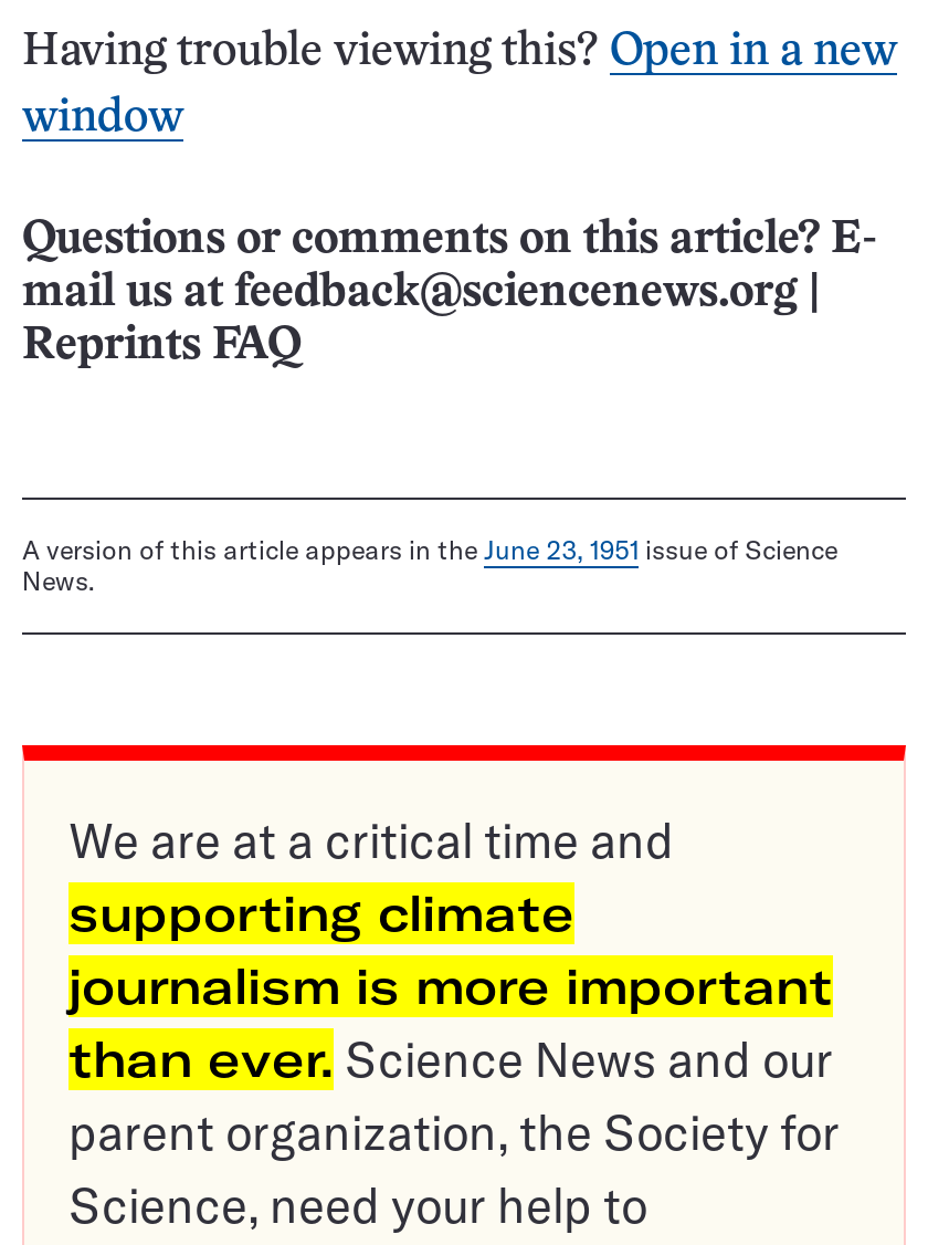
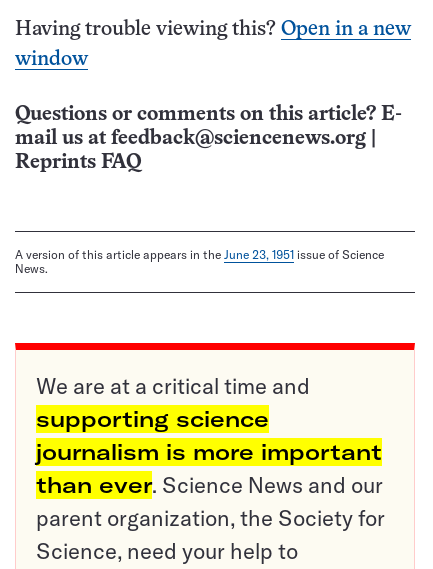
- supporting climate
+ supporting science
